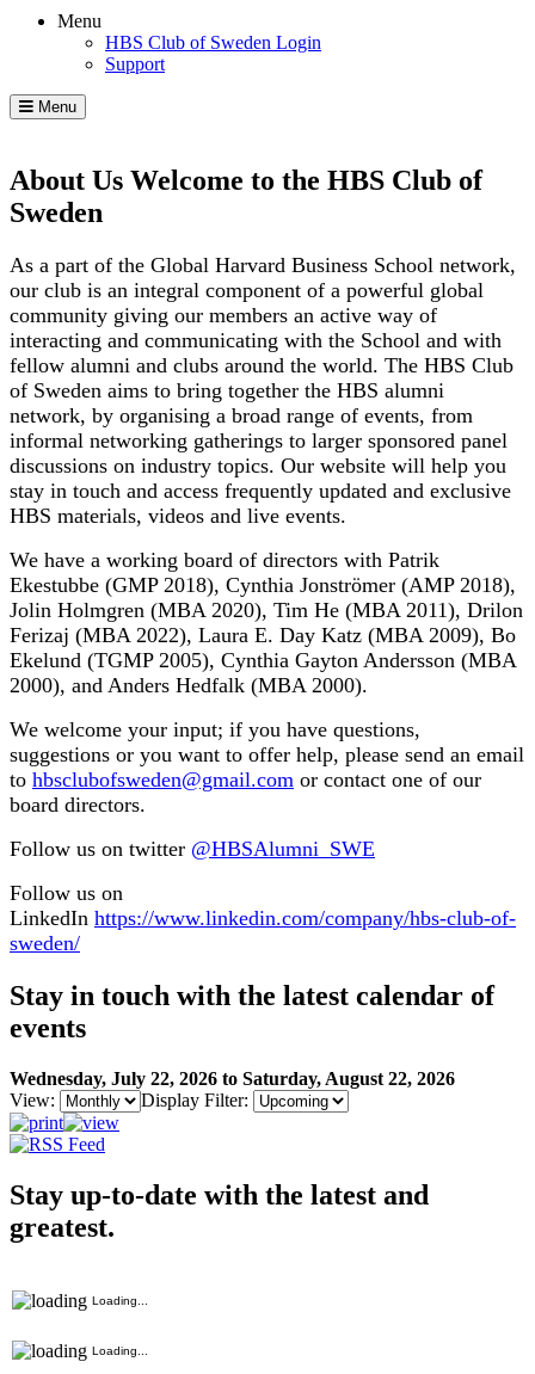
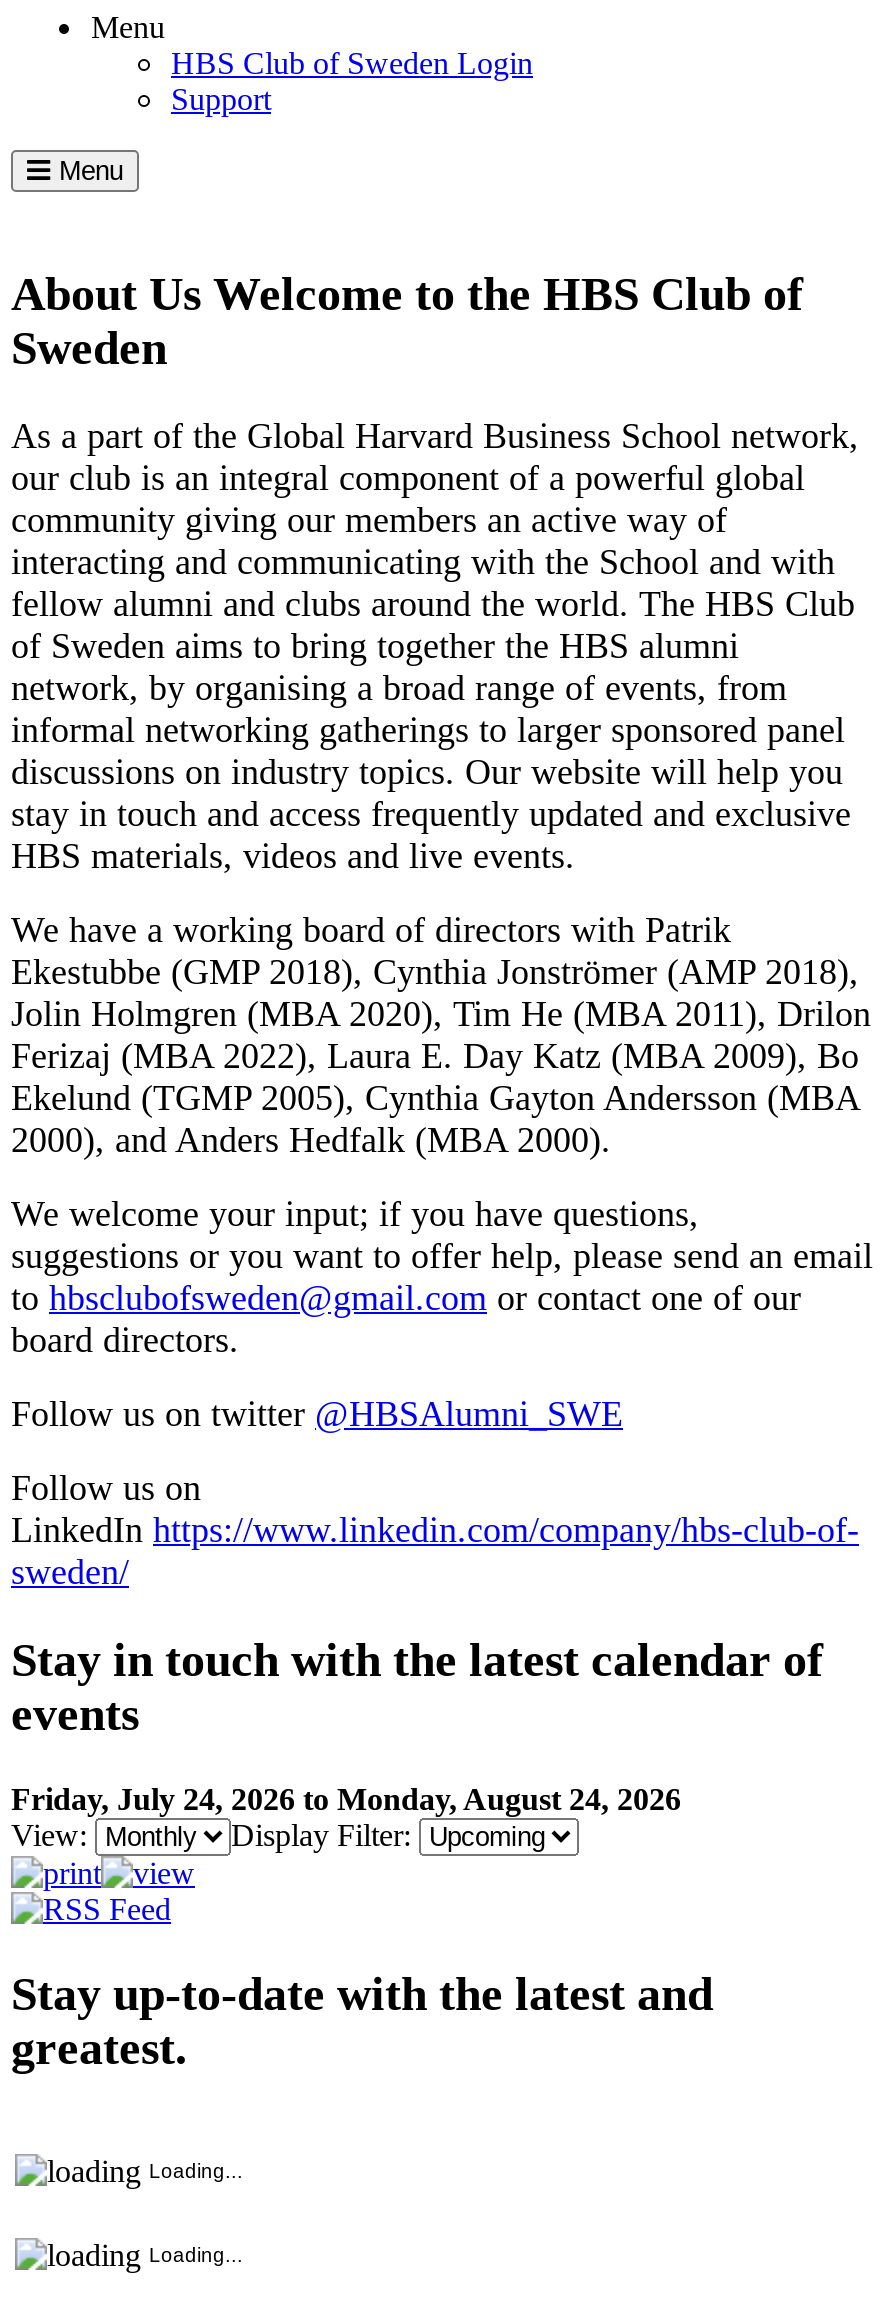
- Wednesday, July 22, 2026 to Saturday, August 22, 2026
+ Friday, July 24, 2026 to Monday, August 24, 2026
